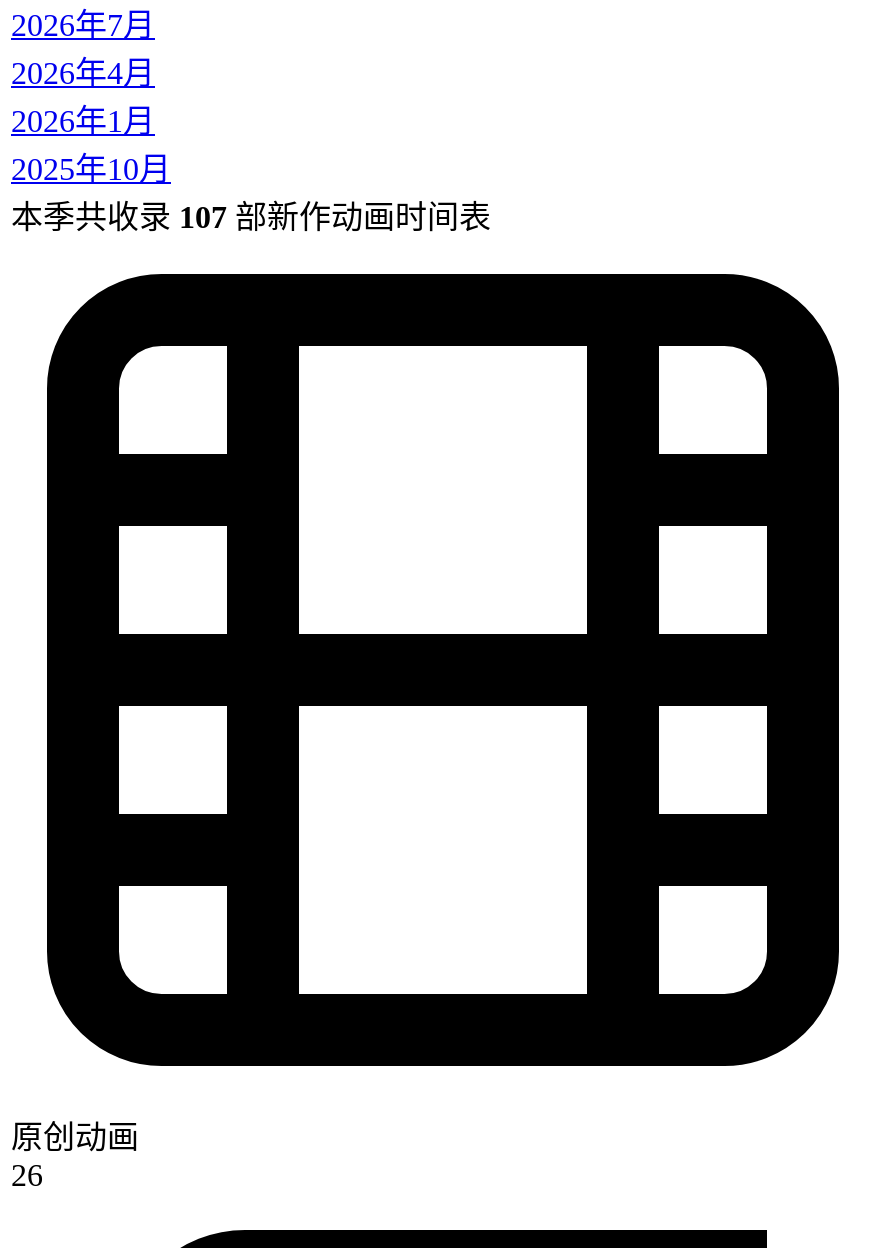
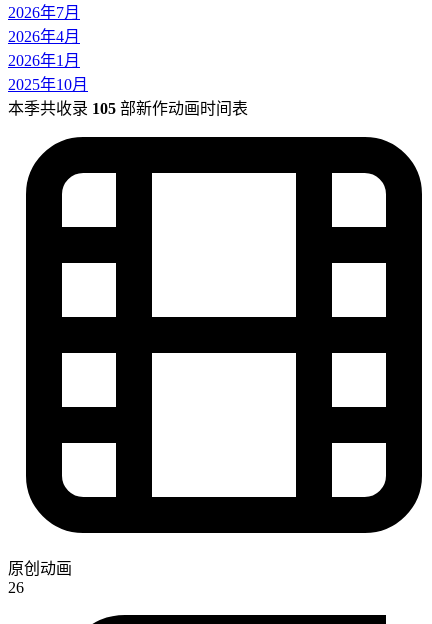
- 本季共收录107部新作动画时间表
+ 本季共收录105部新作动画时间表
